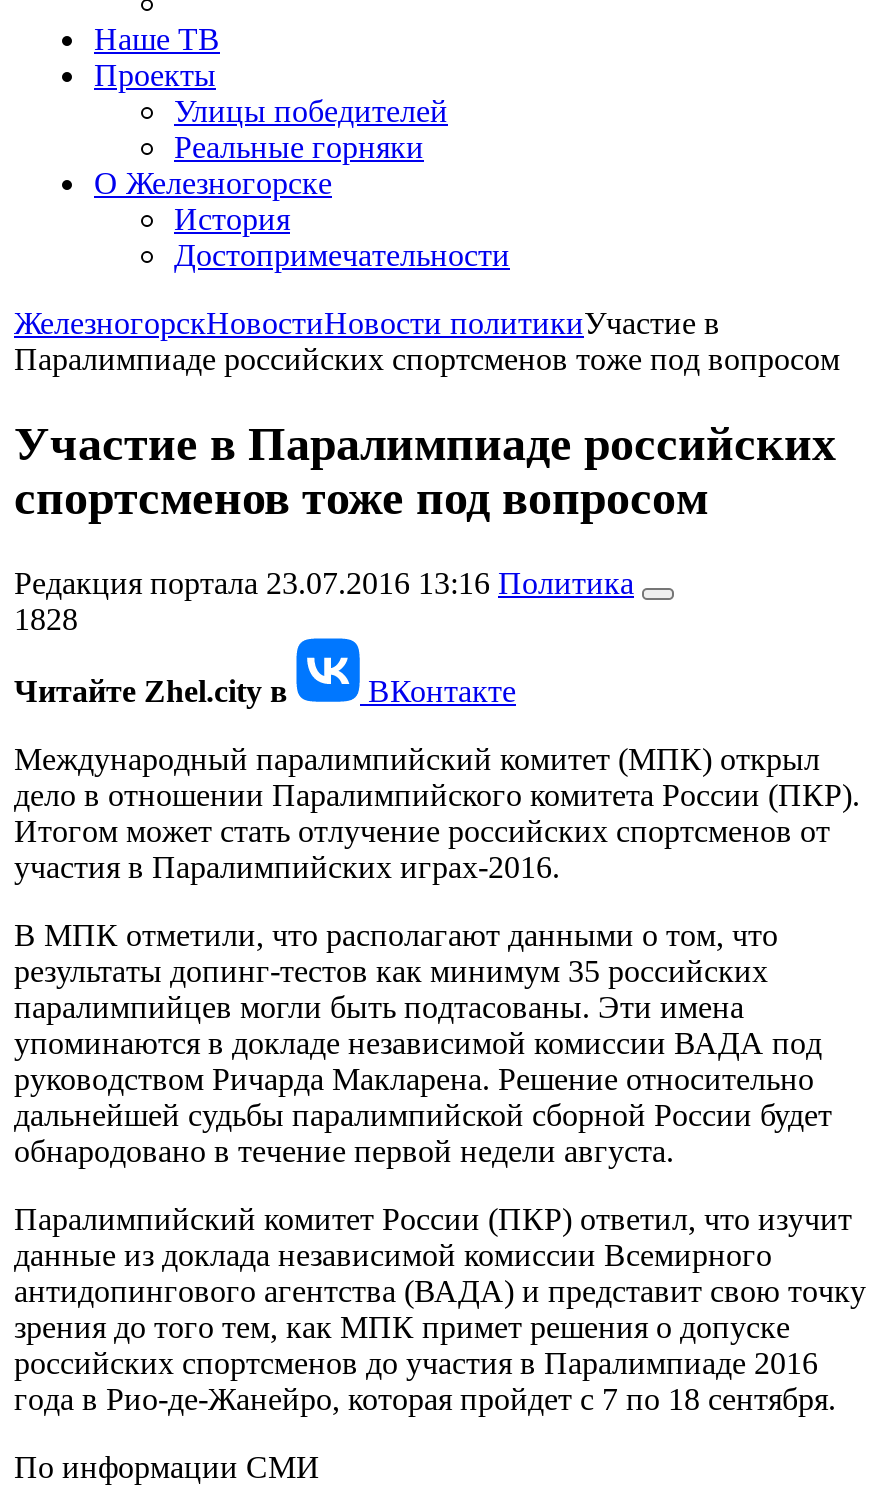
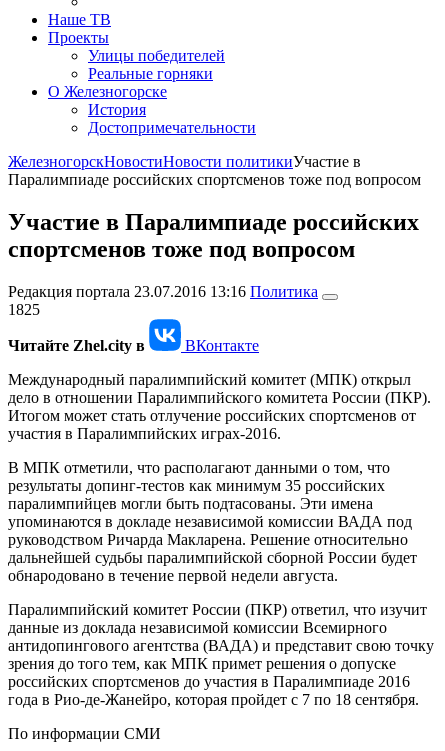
- 1828
+ 1825
